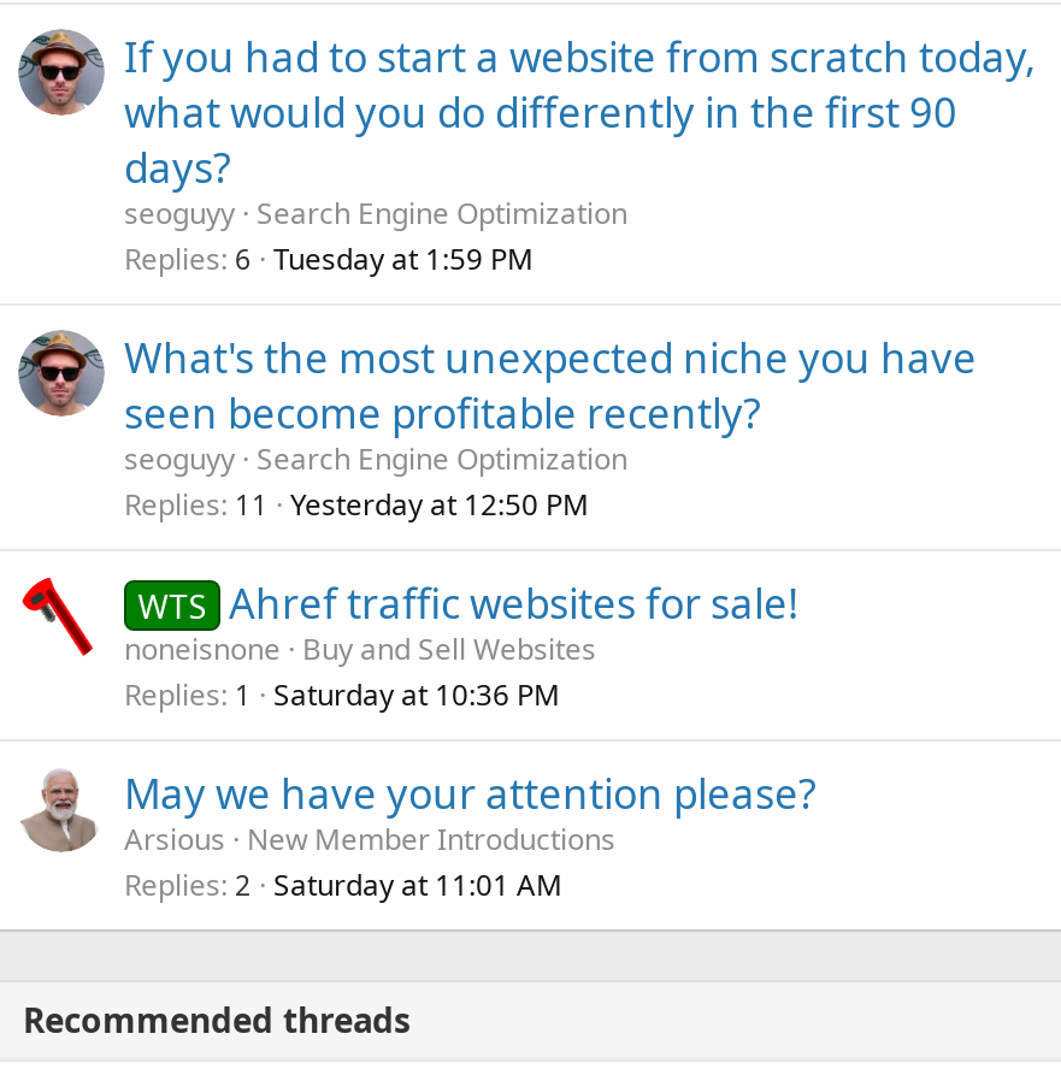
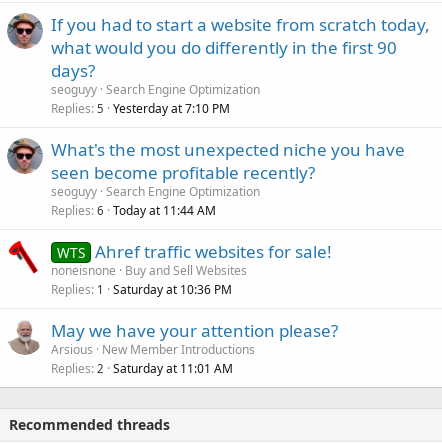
- Replies 6 Tuesday at 1:59 PM
+ Replies 5 Yesterday at 7:10 PM

- Replies 11 Yesterday at 12:50 PM
+ Replies 6 Today at 11:44 AM
